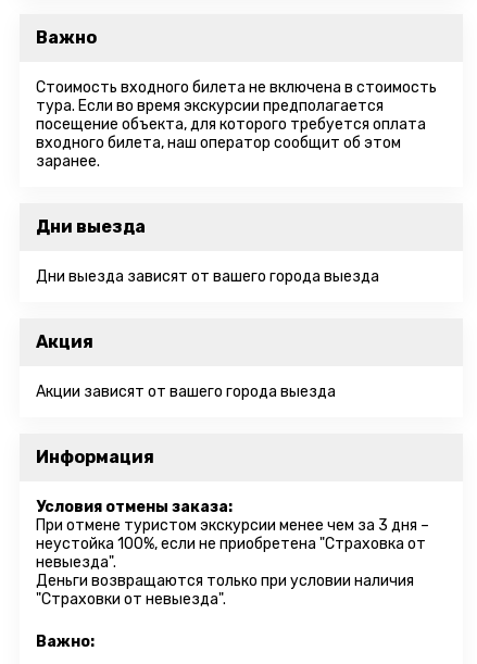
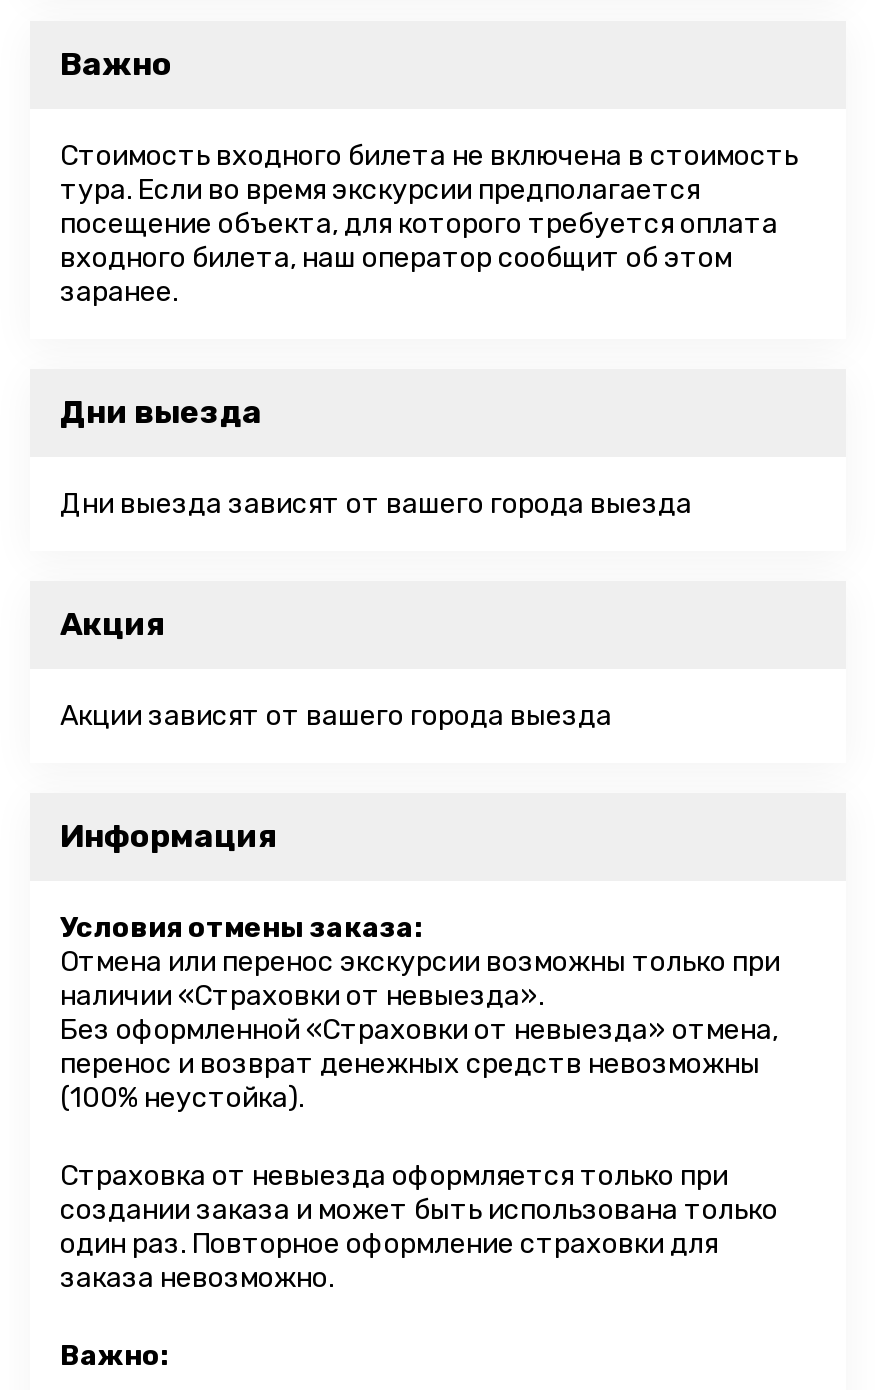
- При отмене туристом экскурсии менее чем за 3 дня –
- неустойка 100%, если не приобретена "Страховка от
- невыезда".
- Деньги возвращаются только при условии наличия
- "Страховки от невыезда".
+ Отмена или перенос экскурсии возможны только при
+ наличии «Страховки от невыезда».
+ Без оформленной «Страховки от невыезда» отмена,
+ перенос и возврат денежных средств невозможны
+ (100% неустойка).
+ Страховка от невыезда оформляется только при
+ создании заказа и может быть использована только
+ один раз. Повторное оформление страховки для
+ заказа невозможно.
